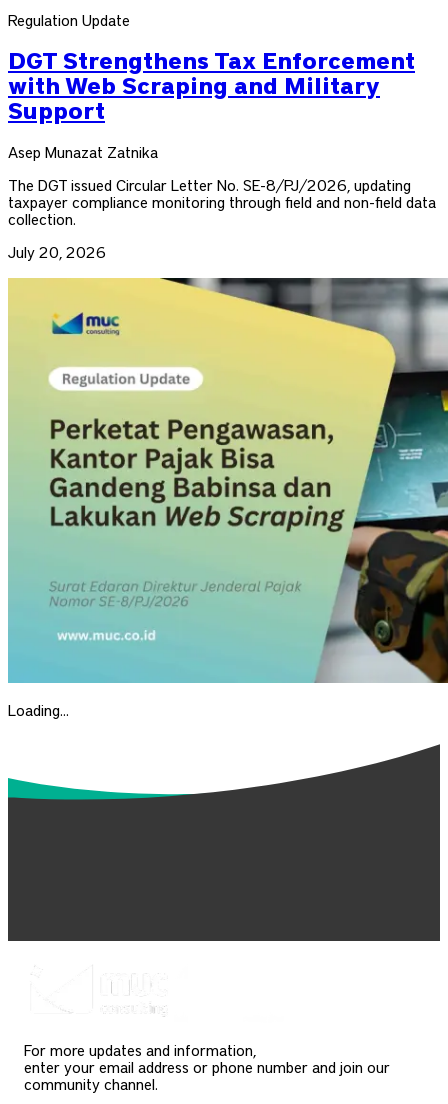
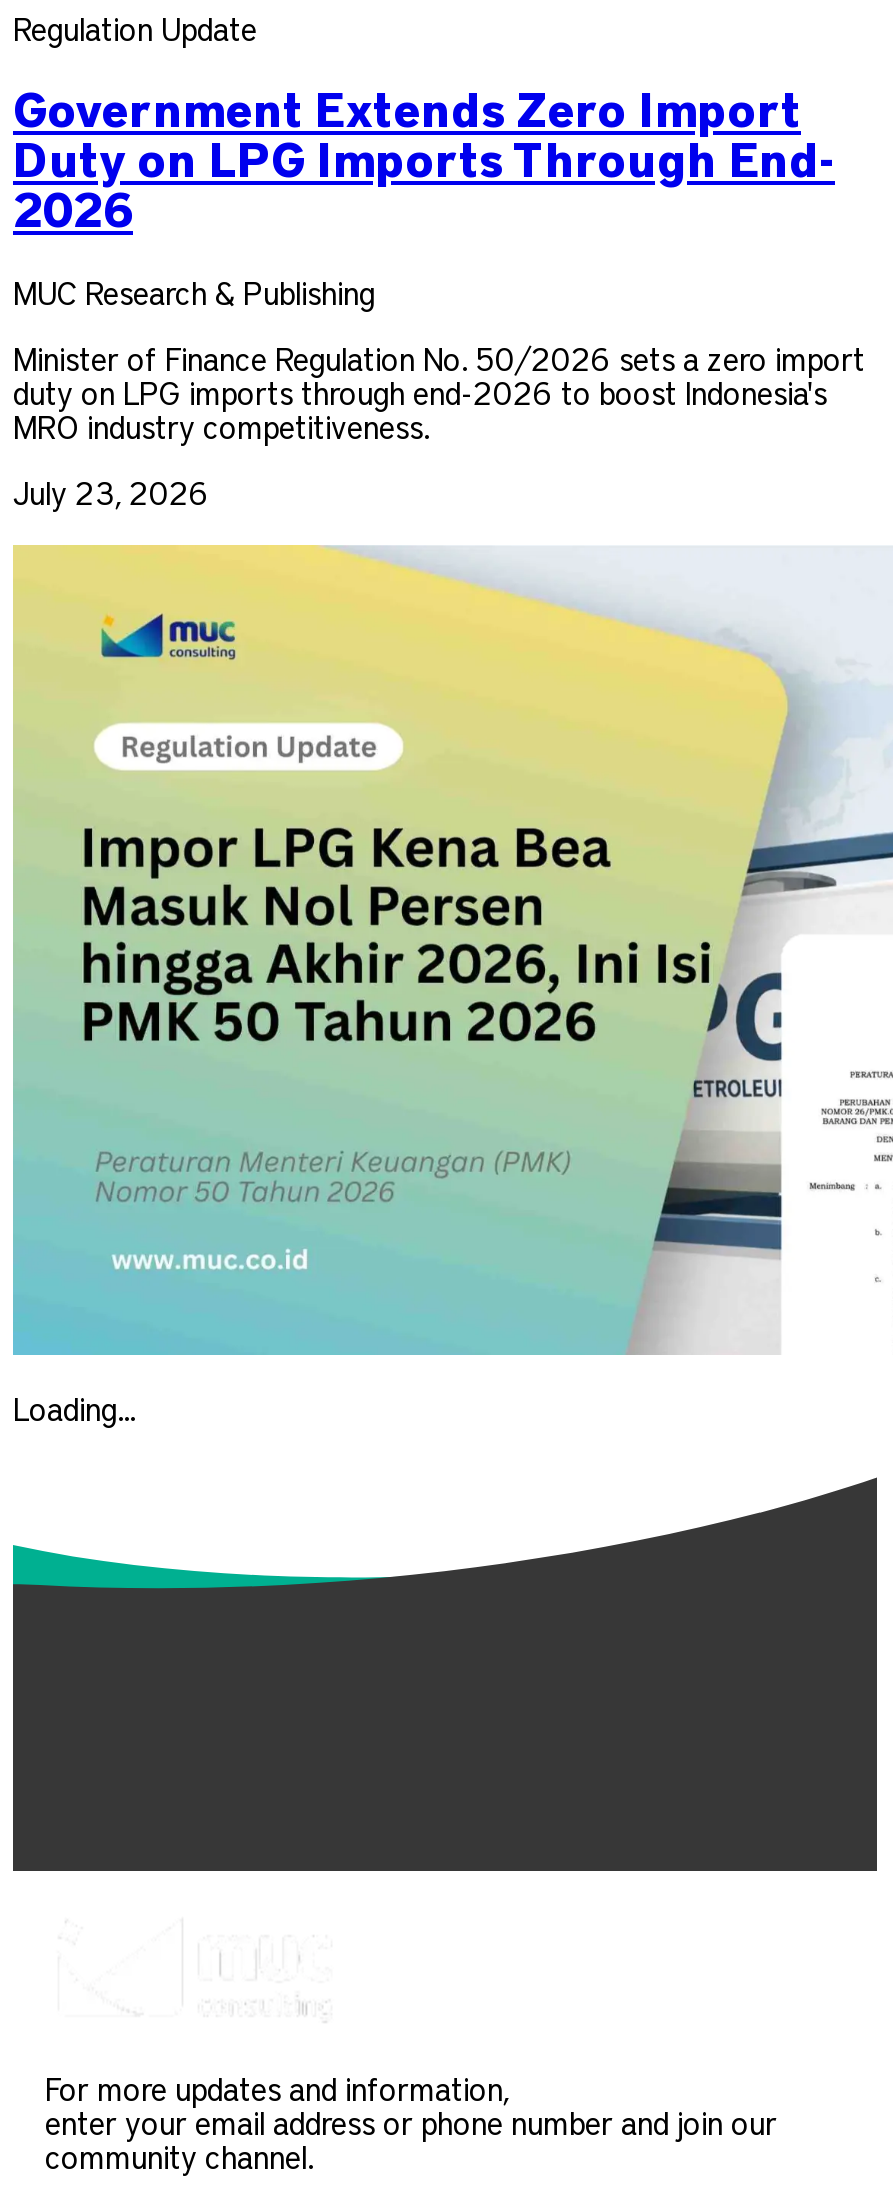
- DGT Strengthens Tax Enforcement
- with Web Scraping and Military
- Support
+ Government Extends Zero Import
+ Duty on LPG Imports Through End-
+ 2026

- Asep Munazat Zatnika
+ MUC Research & Publishing

- The DGT issued Circular Letter No. SE-8/PJ/2026, updating
- taxpayer compliance monitoring through field and non-field data
- collection.
+ Minister of Finance Regulation No. 50/2026 sets a zero import
+ duty on LPG imports through end-2026 to boost Indonesia's
+ MRO industry competitiveness.

- July 20, 2026
+ July 23, 2026

- [image]
+ [image]
